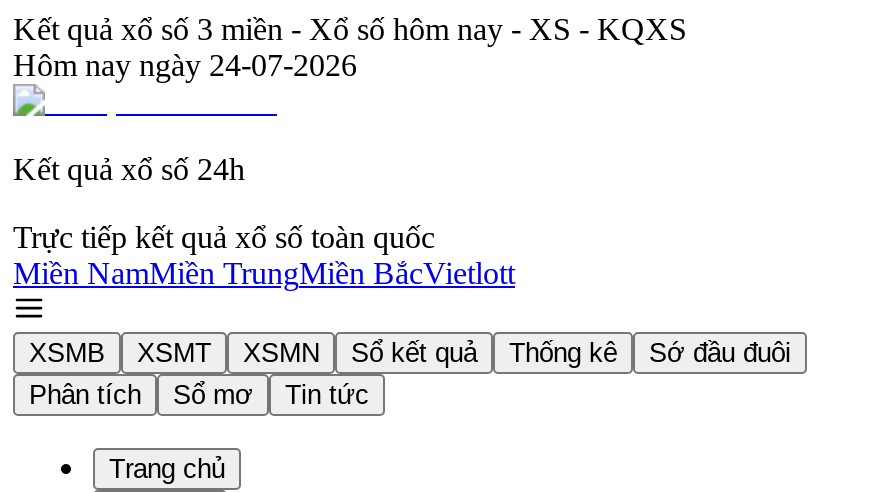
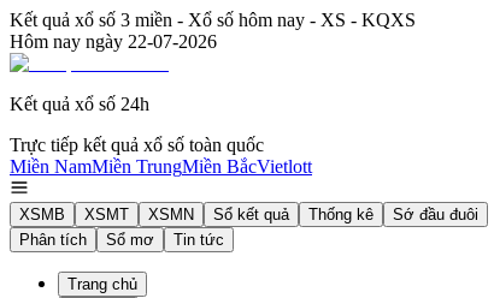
- Hôm nay ngày 24-07-2026
+ Hôm nay ngày 22-07-2026
